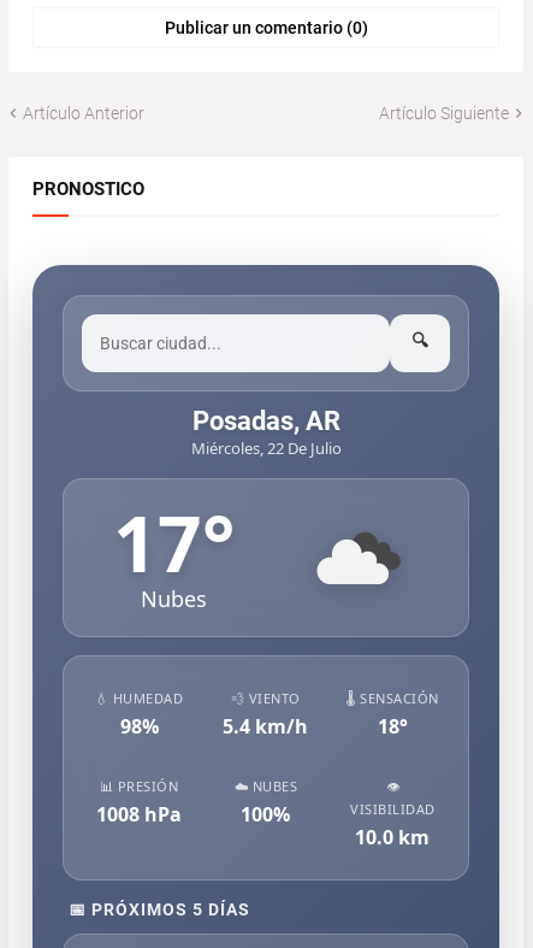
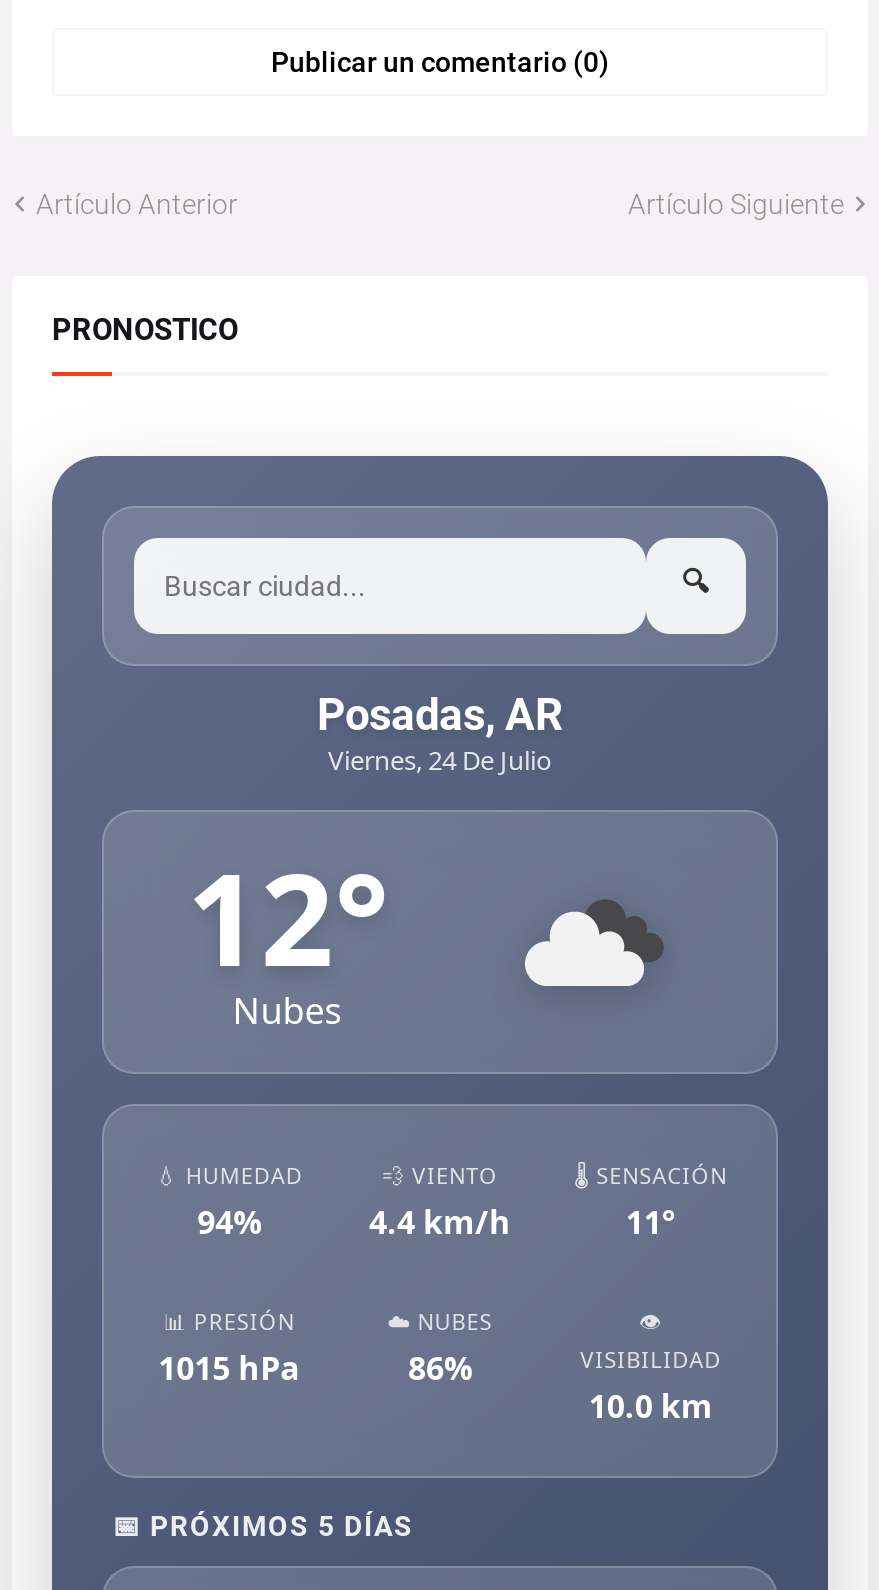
- Miércoles, 22 De Julio
+ Viernes, 24 De Julio

- 17°
+ 12°

- 98%
+ 94%

- 5.4 km/h
+ 4.4 km/h

- 18°
+ 11°

- 1008 hPa
+ 1015 hPa

- 100%
+ 86%
